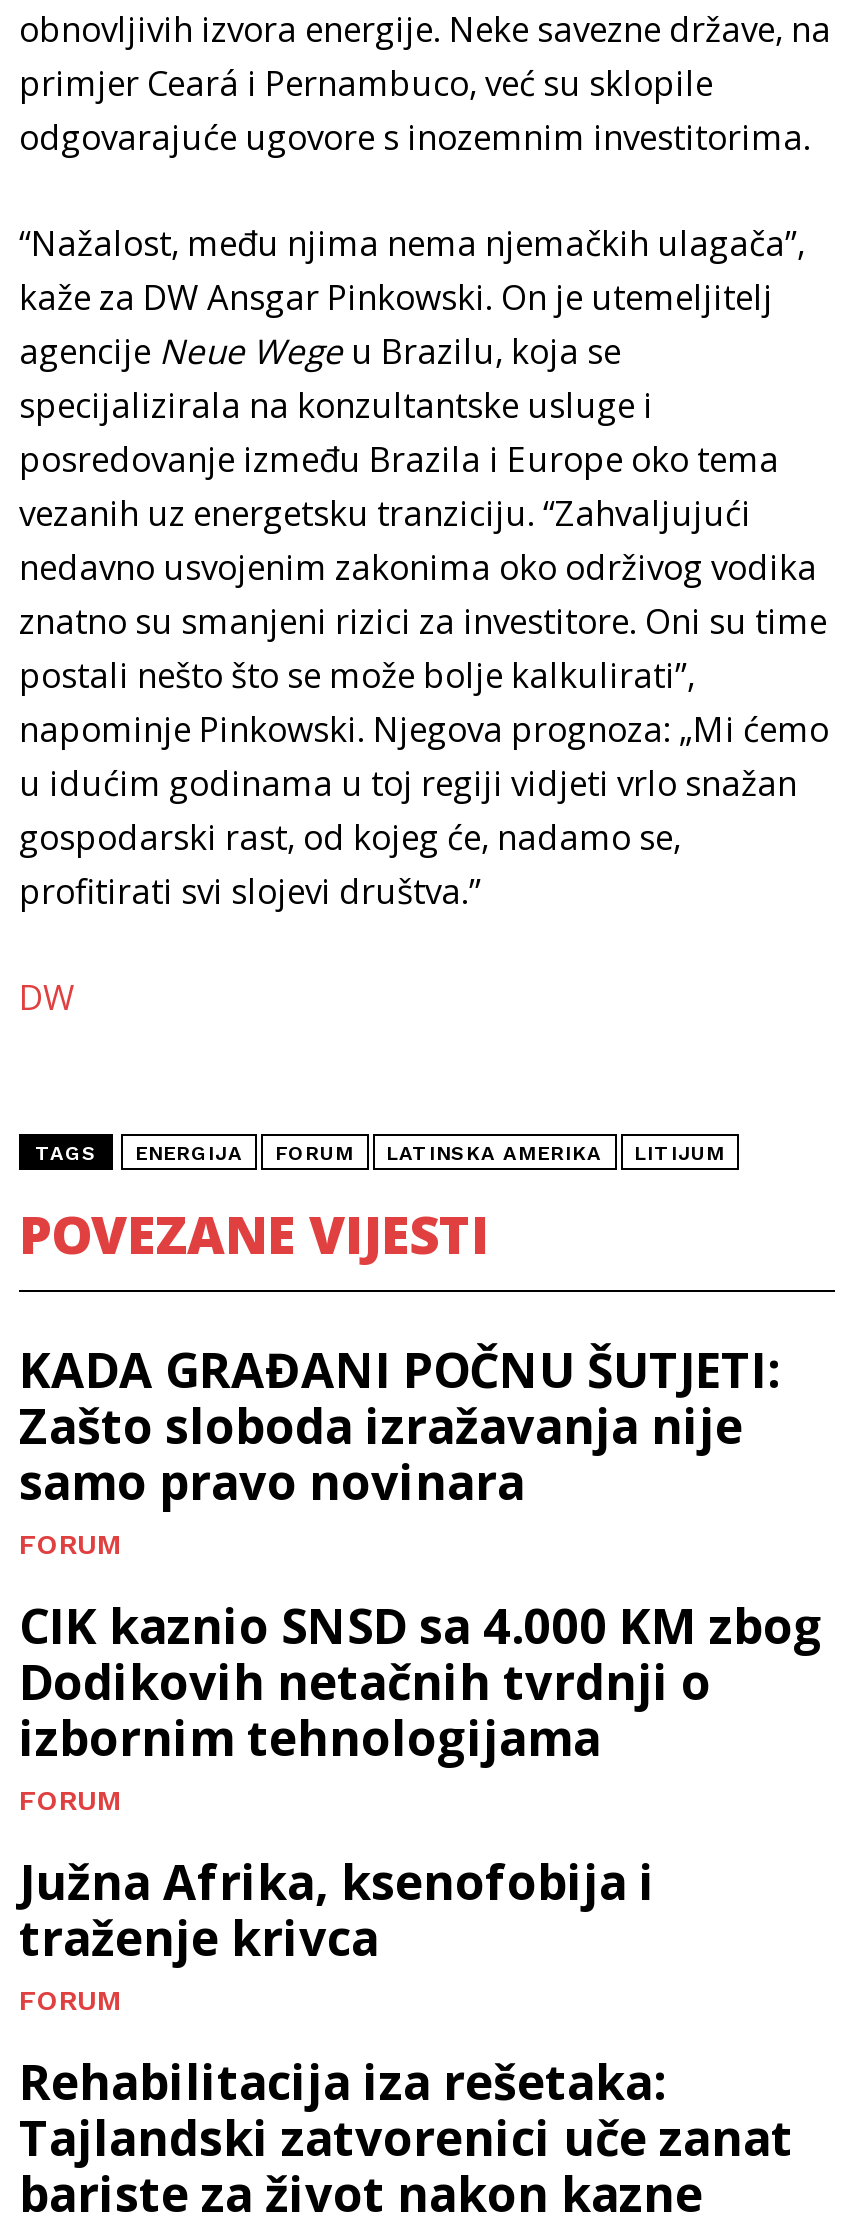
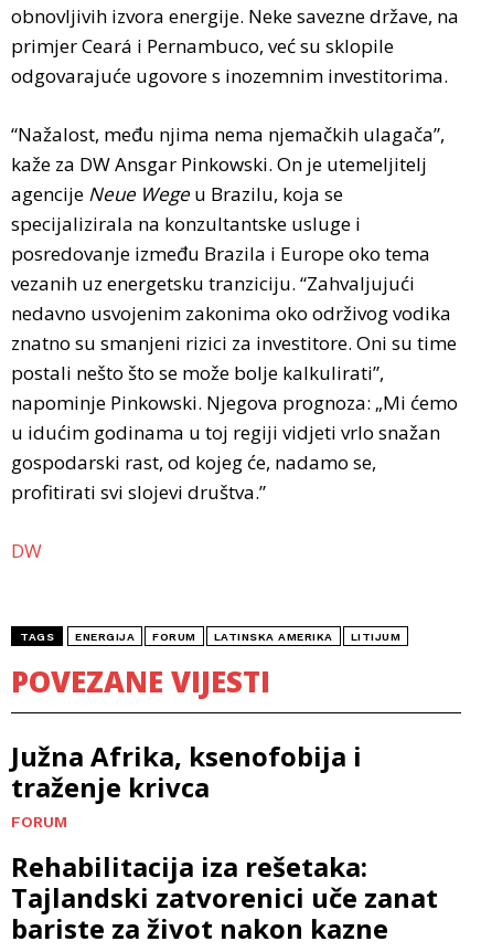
- KADA GRAĐANI POČNU ŠUTJETI:
- Zašto sloboda izražavanja nije
- samo pravo novinara
- FORUM
- CIK kaznio SNSD sa 4.000 KM zbog
- Dodikovih netačnih tvrdnji o
- izbornim tehnologijama
- FORUM
